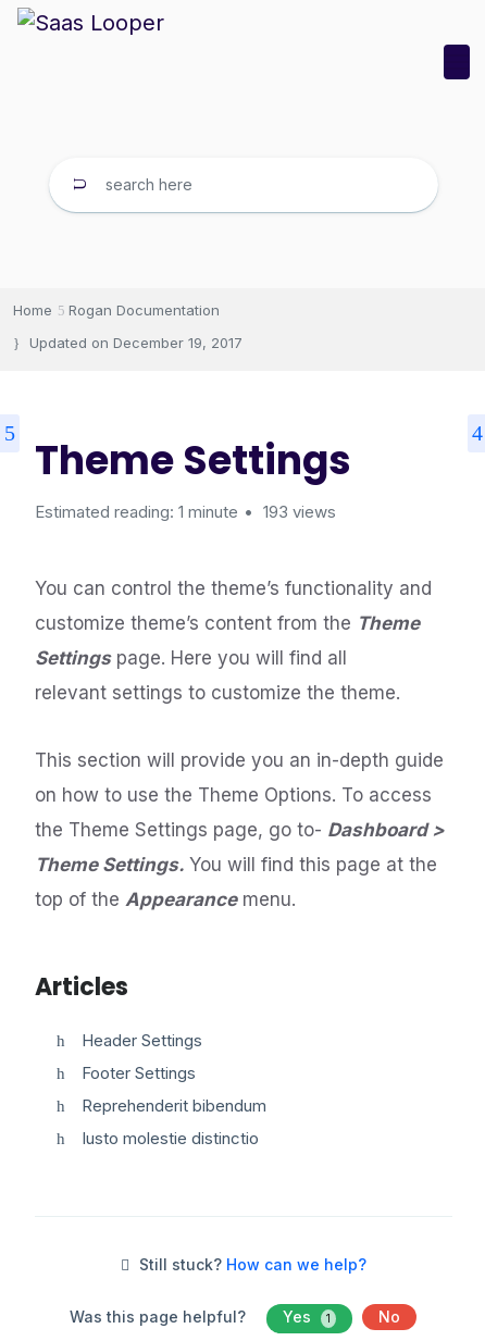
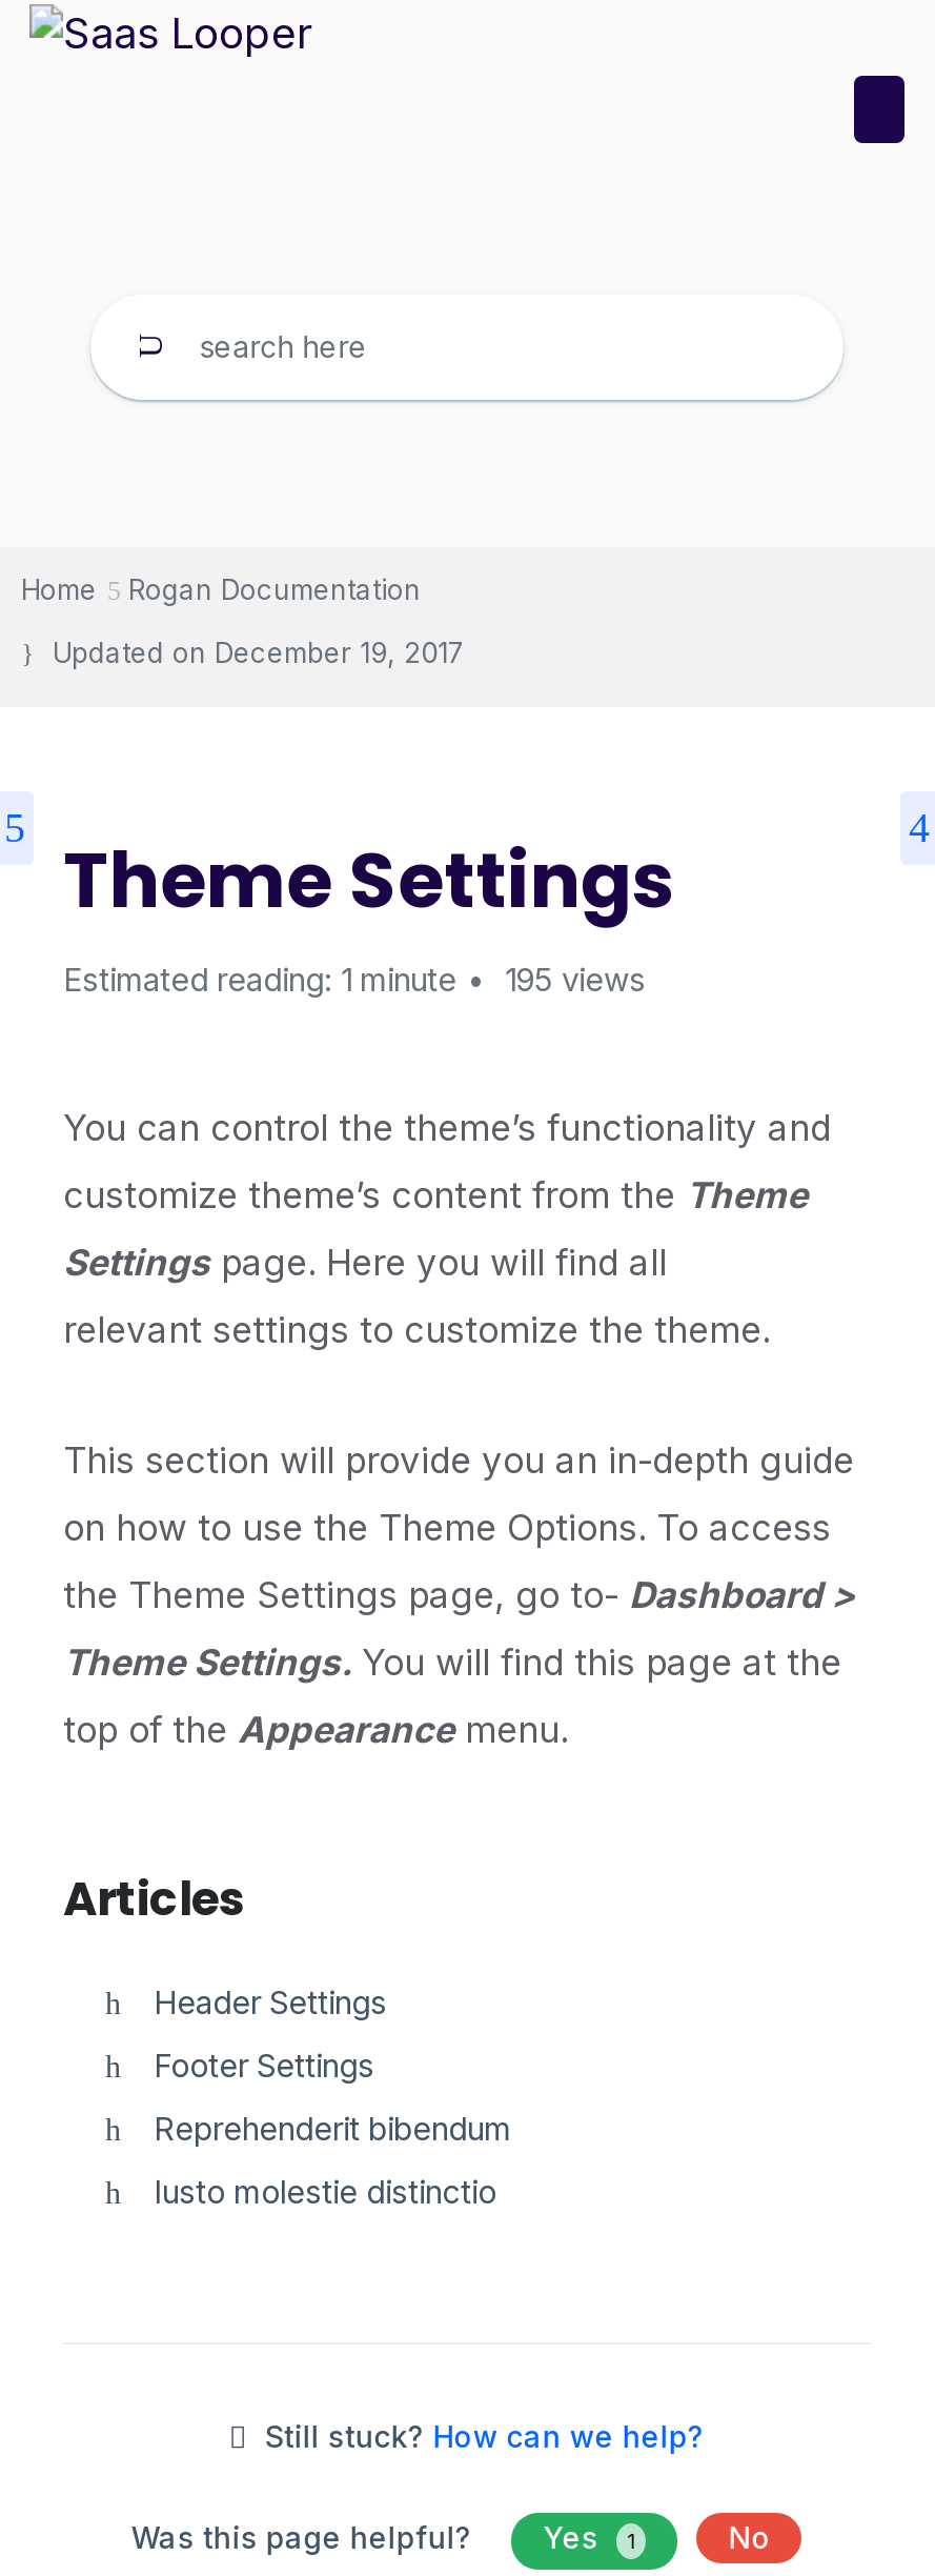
- Estimated reading: 1 minute 193 views
+ Estimated reading: 1 minute 195 views
